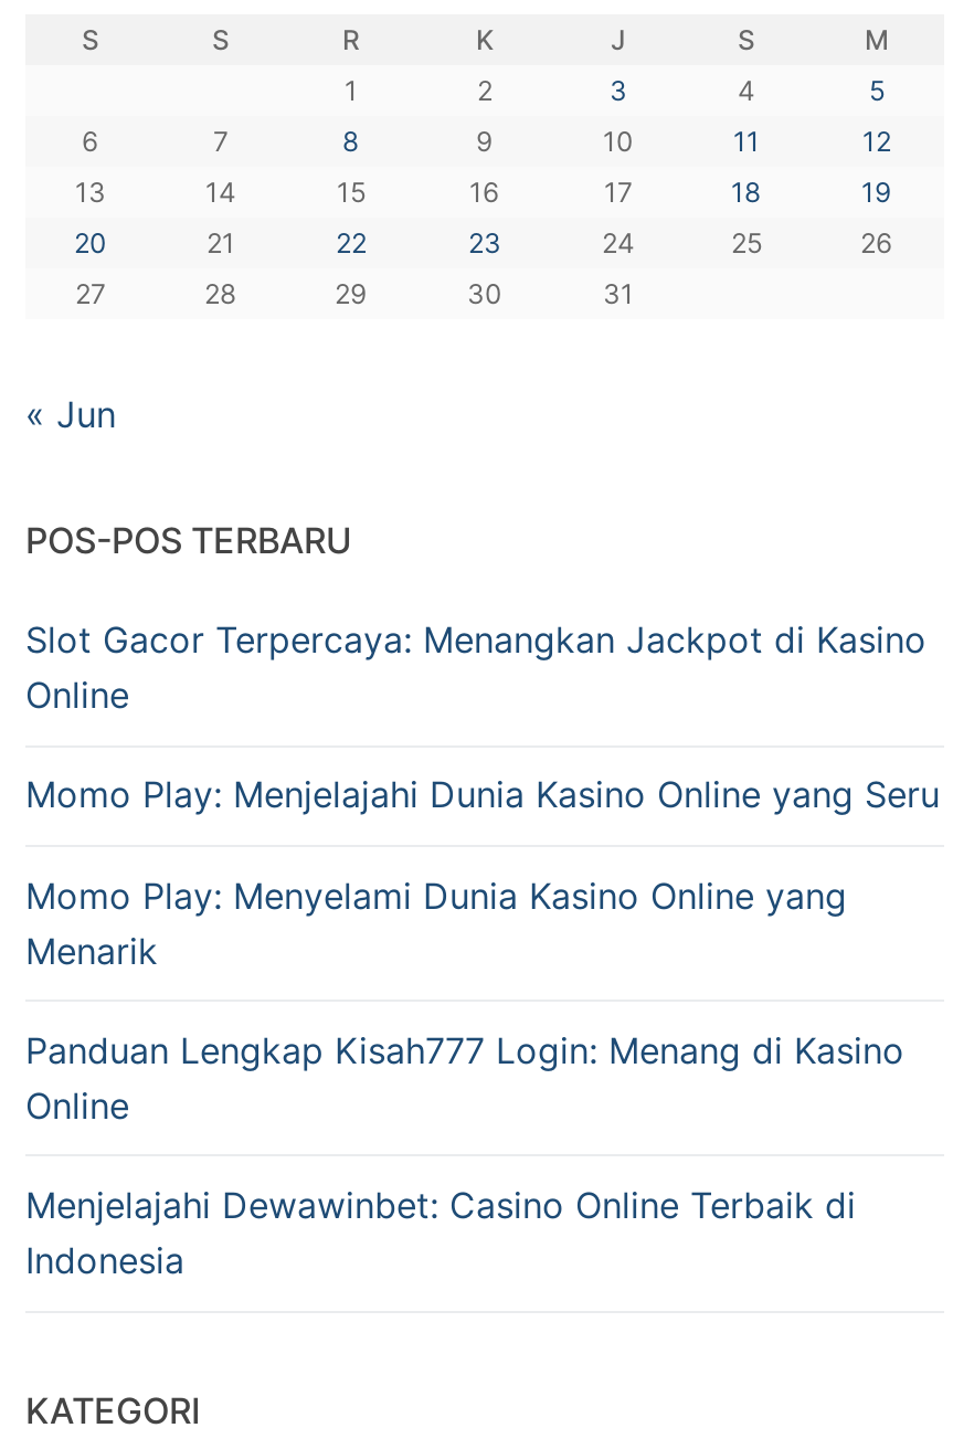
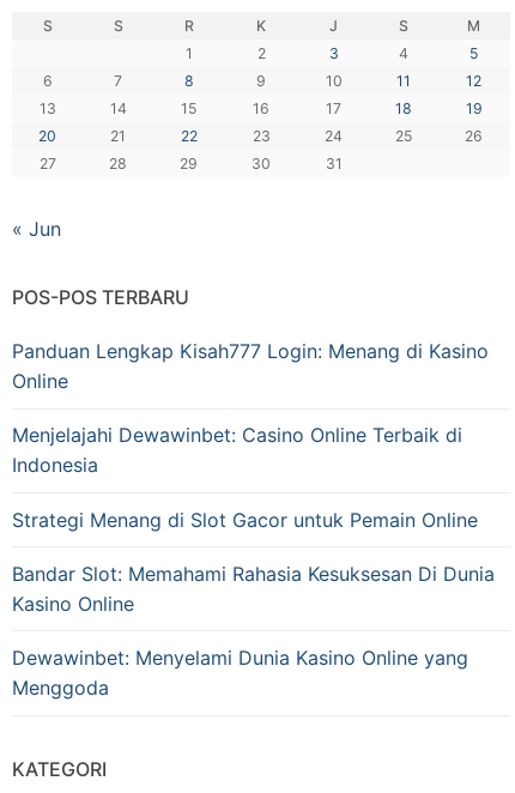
- Slot Gacor Terpercaya: Menangkan Jackpot di Kasino
- Online
- Momo Play: Menjelajahi Dunia Kasino Online yang Seru
- Momo Play: Menyelami Dunia Kasino Online yang
- Menarik

moved up: Panduan Lengkap Kisah777 Login: Menang di Kasino | Online | Menjelajahi Dewawinbet: Casino Online Terbaik di | Indonesia

+ Strategi Menang di Slot Gacor untuk Pemain Online
+ Bandar Slot: Memahami Rahasia Kesuksesan Di Dunia
+ Kasino Online
+ Dewawinbet: Menyelami Dunia Kasino Online yang
+ Menggoda
